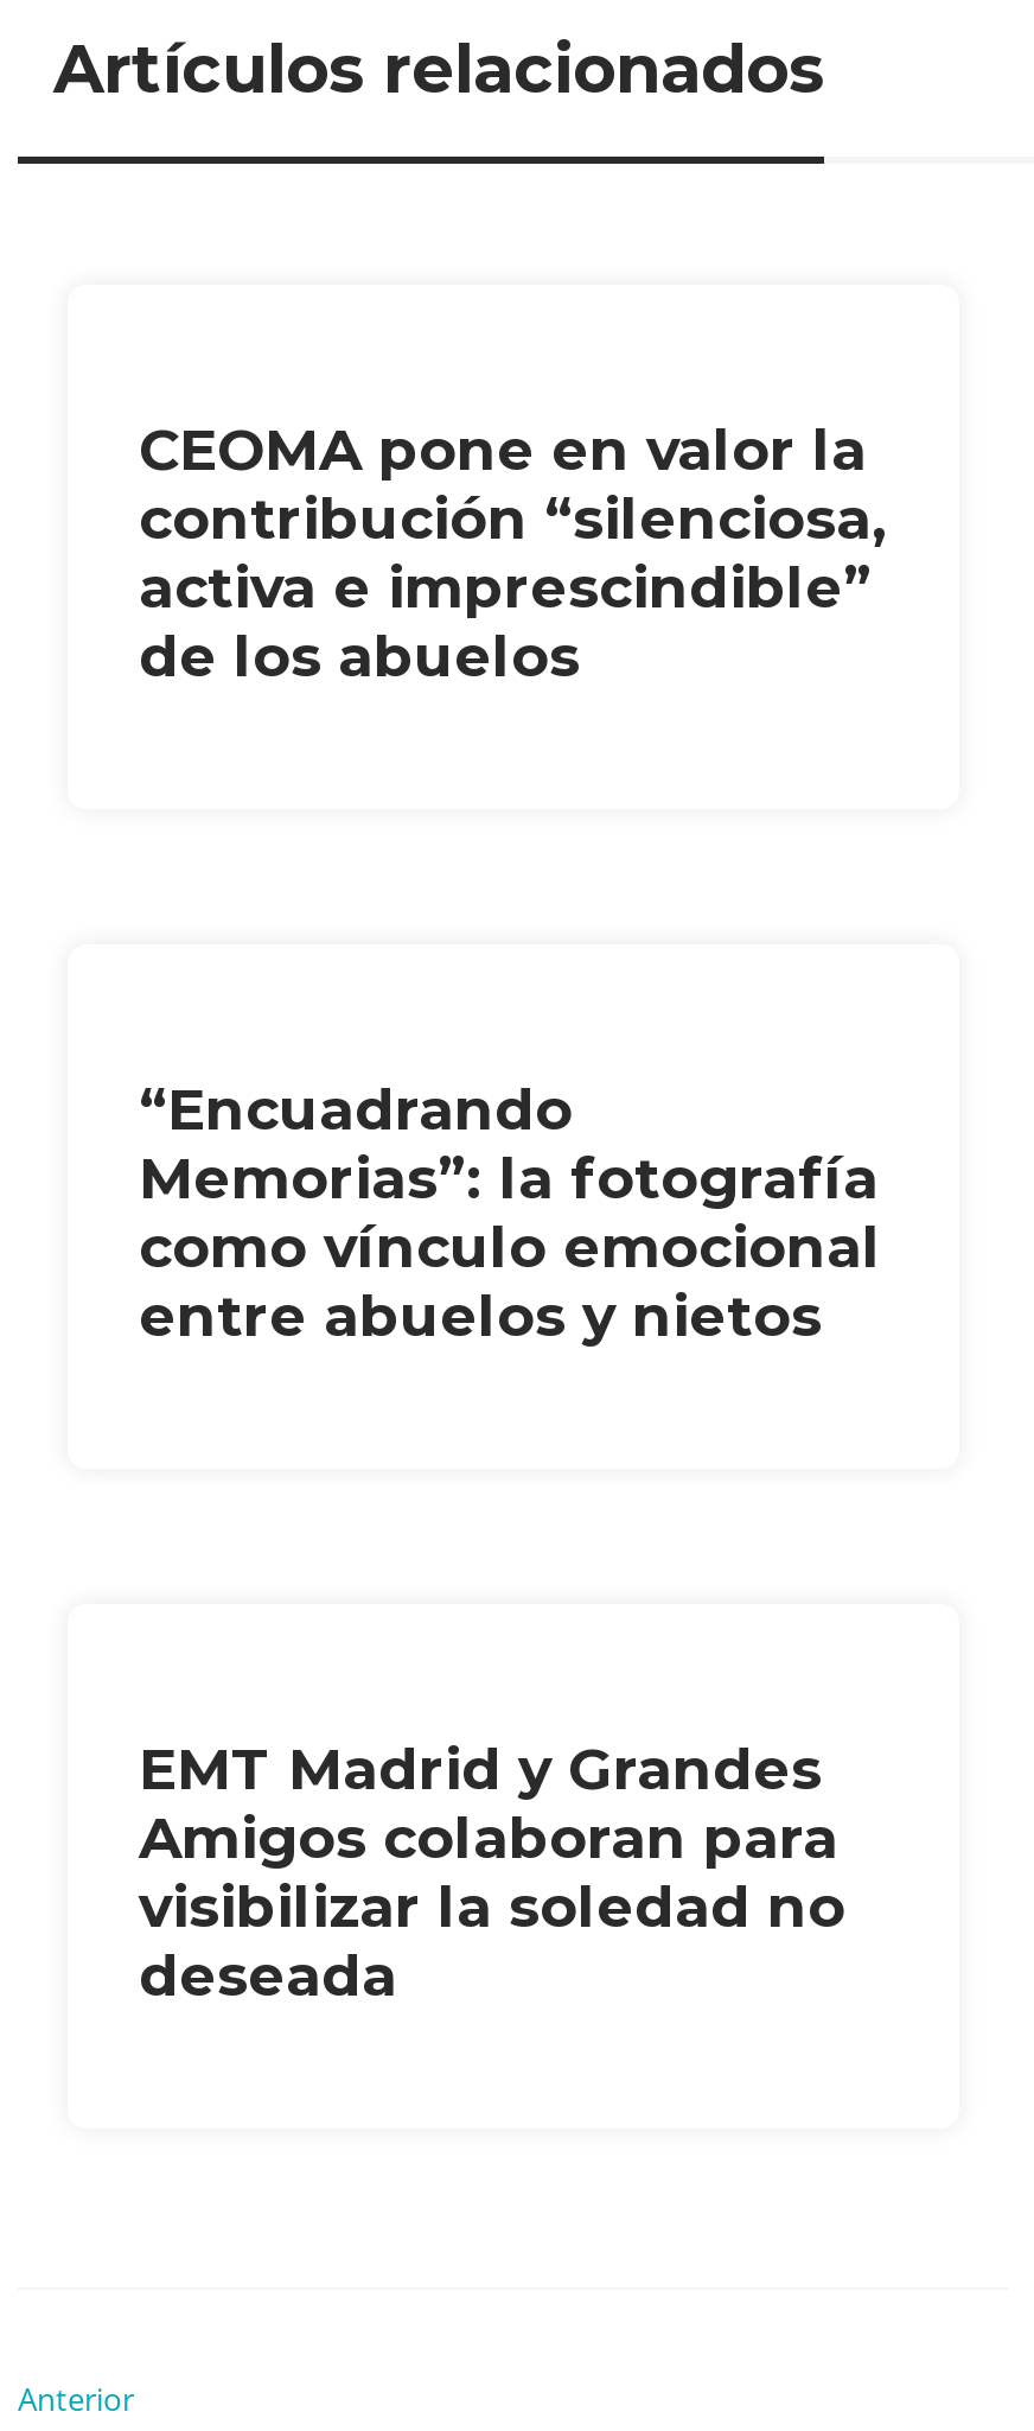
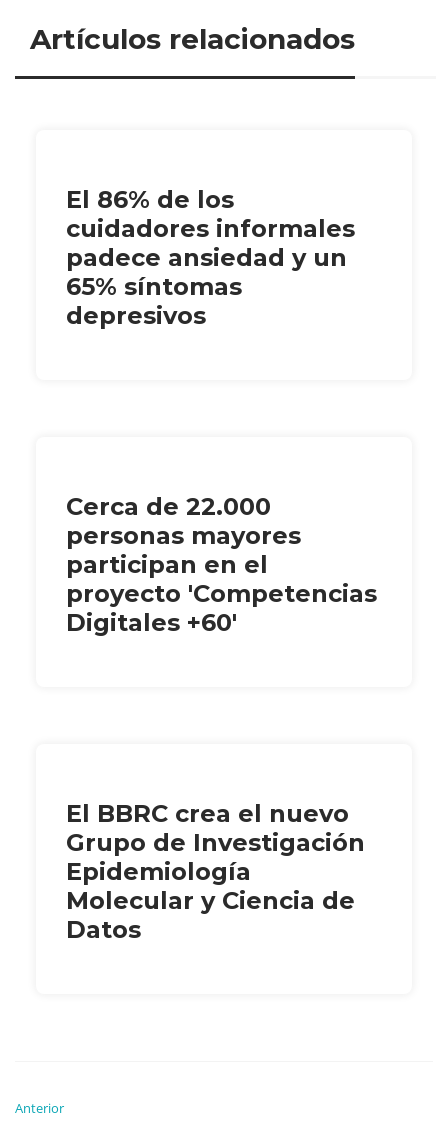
- CEOMA pone en valor la
- contribución “silenciosa,
- activa e imprescindible”
- de los abuelos
+ El 86% de los
+ cuidadores informales
+ padece ansiedad y un
+ 65% síntomas
+ depresivos

- “Encuadrando
- Memorias”: la fotografía
- como vínculo emocional
- entre abuelos y nietos
+ Cerca de 22.000
+ personas mayores
+ participan en el
+ proyecto 'Competencias
+ Digitales +60'

- EMT Madrid y Grandes
- Amigos colaboran para
- visibilizar la soledad no
- deseada
+ El BBRC crea el nuevo
+ Grupo de Investigación
+ Epidemiología
+ Molecular y Ciencia de
+ Datos
